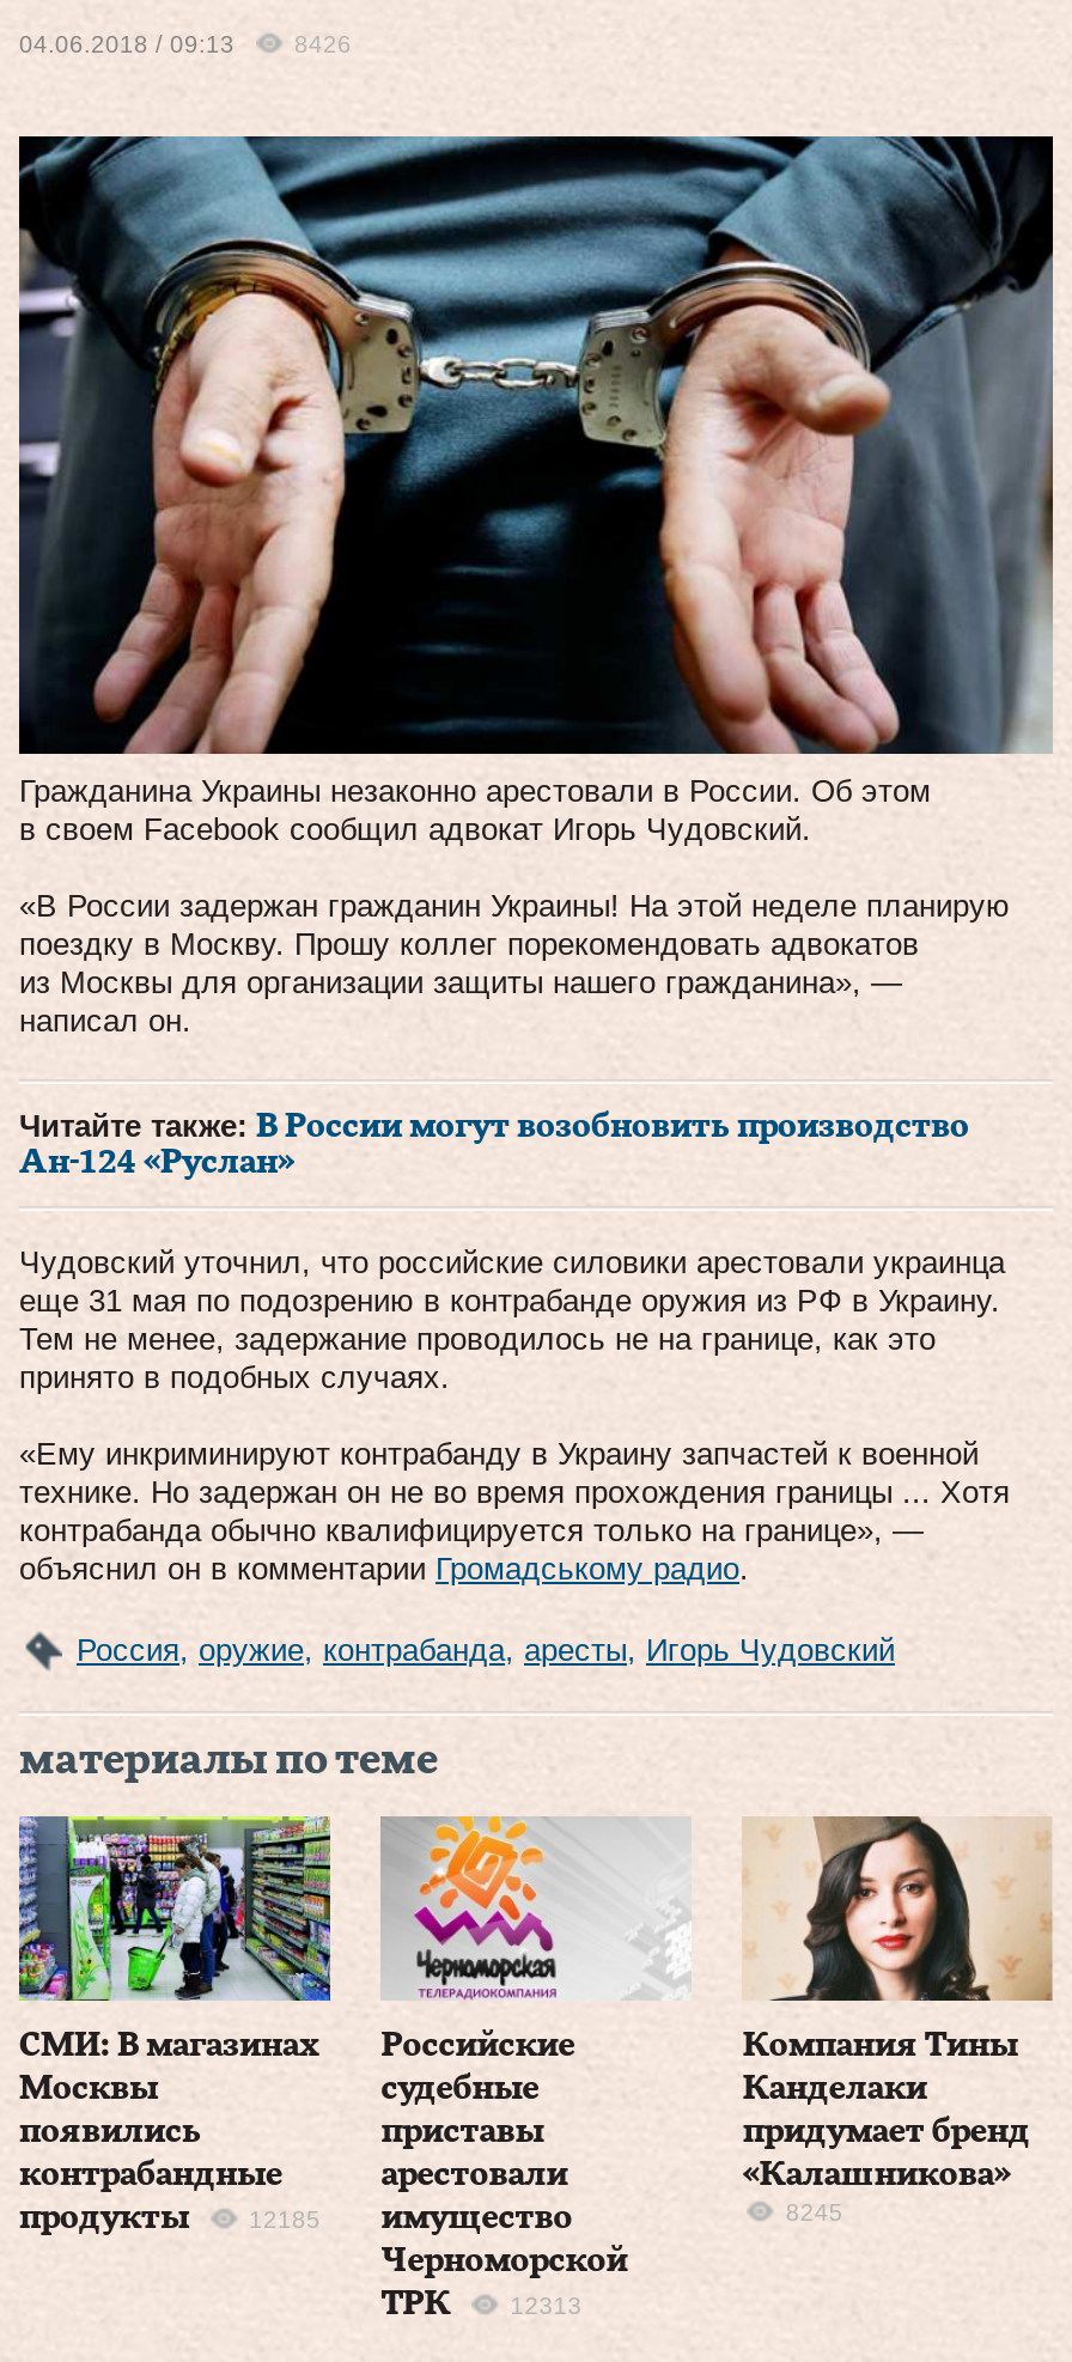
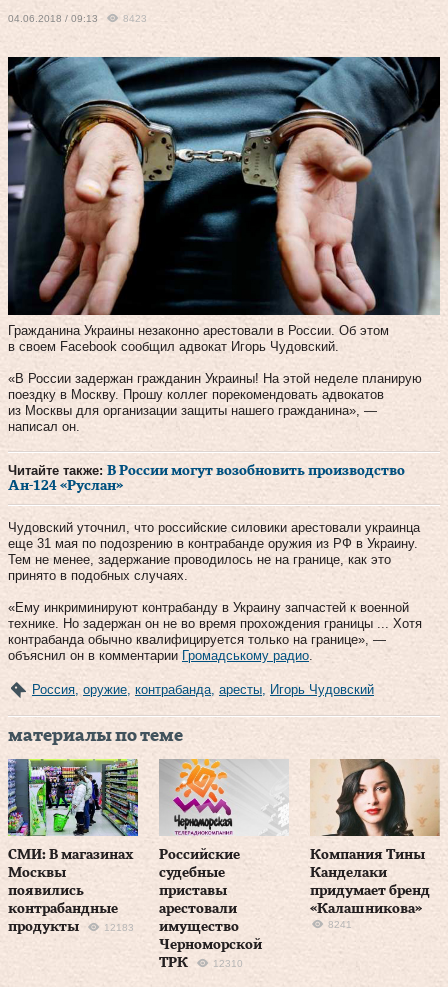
- 8426
+ 8423

- 12185
+ 12183

- 8245
+ 8241

- 12313
+ 12310
